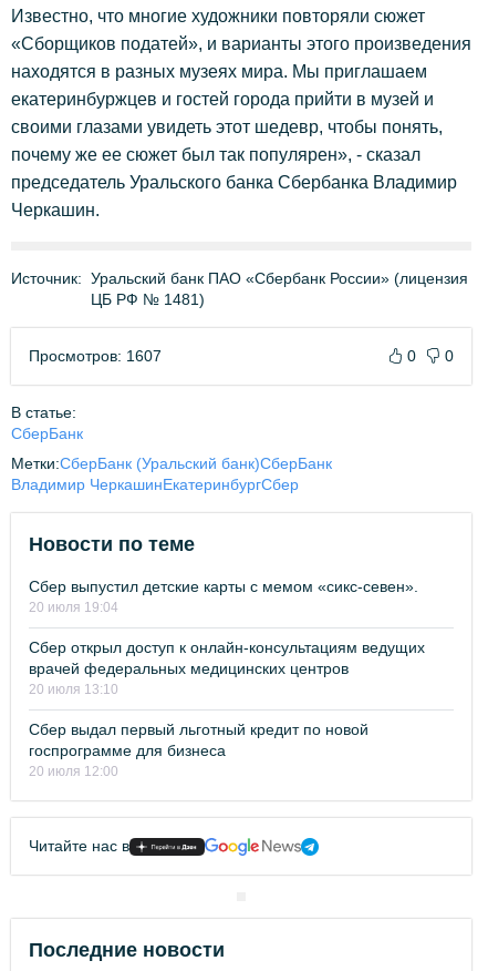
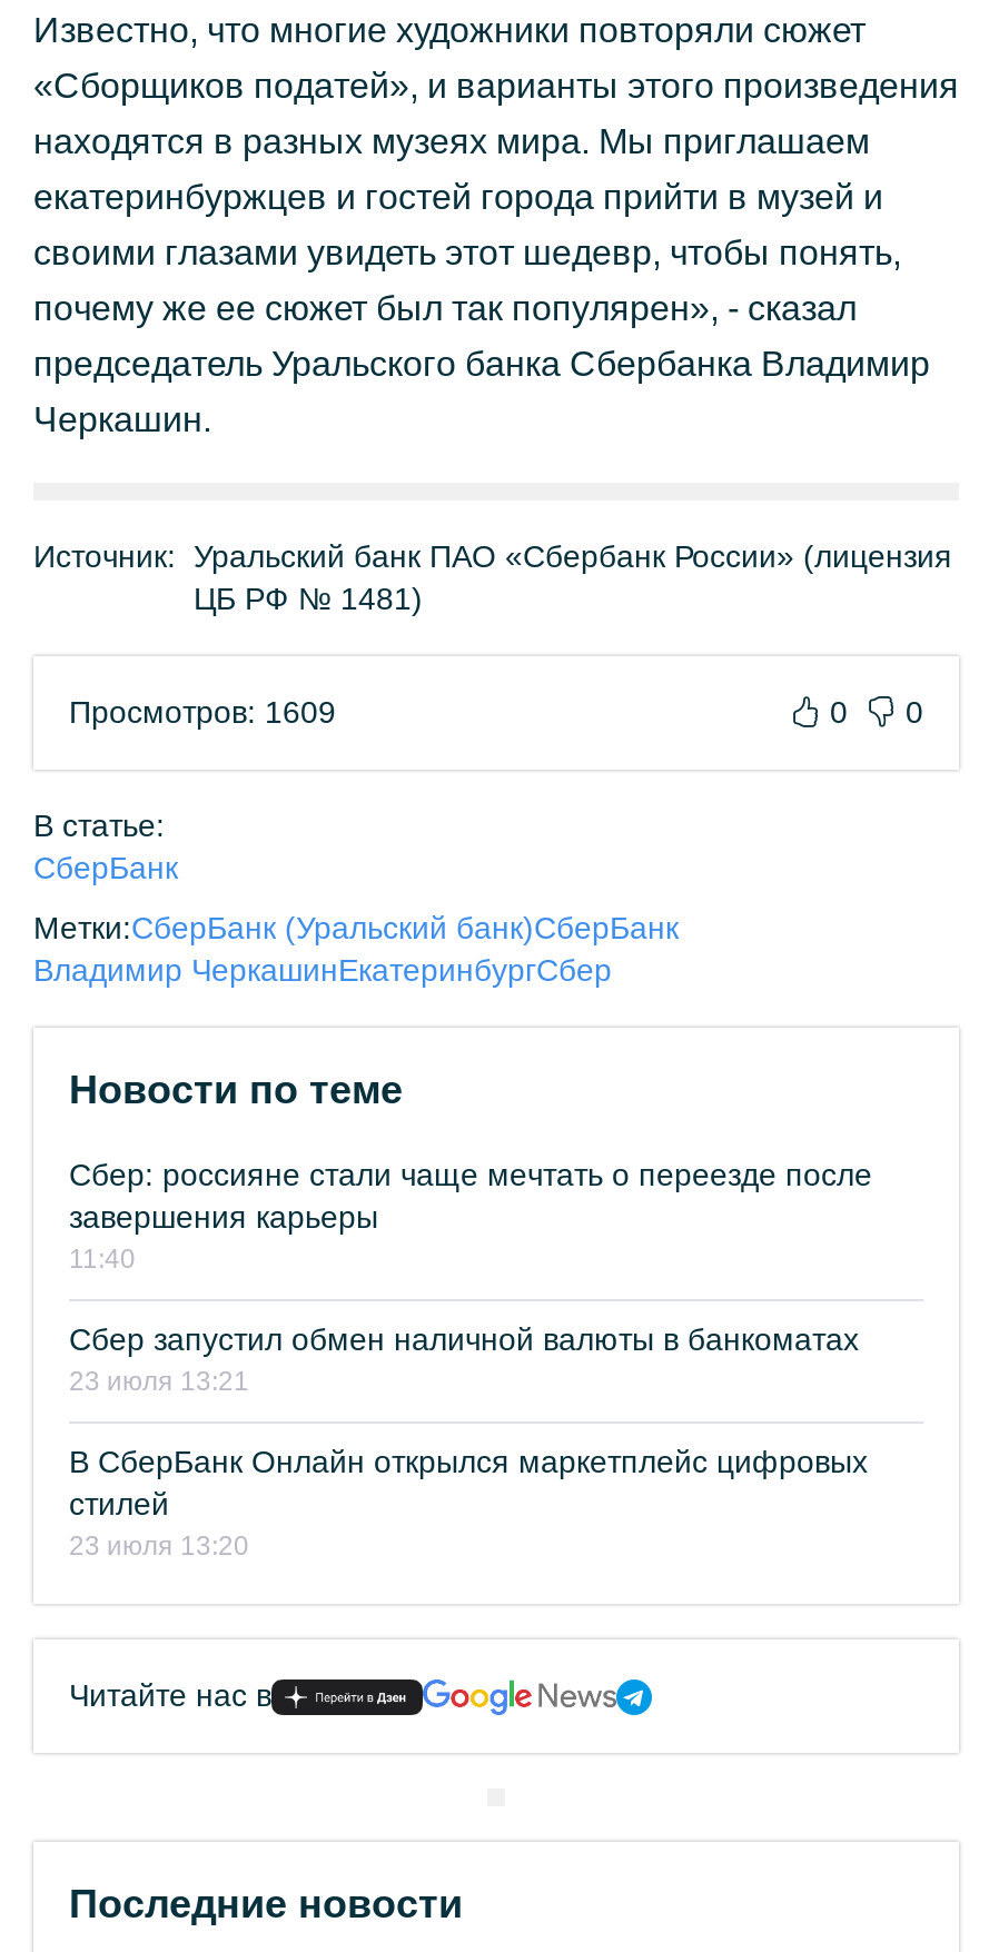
- Просмотров: 1607
+ Просмотров: 1609

- Сбер выпустил детские карты с мемом «сикс-севен».
- 20 июля 19:04
+ Сбер: россияне стали чаще мечтать о переезде после
+ завершения карьеры
+ 11:40

- Сбер открыл доступ к онлайн-консультациям ведущих
- врачей федеральных медицинских центров
- 20 июля 13:10
+ Сбер запустил обмен наличной валюты в банкоматах
+ 23 июля 13:21

- Сбер выдал первый льготный кредит по новой
- госпрограмме для бизнеса
- 20 июля 12:00
+ В СберБанк Онлайн открылся маркетплейс цифровых
+ стилей
+ 23 июля 13:20
